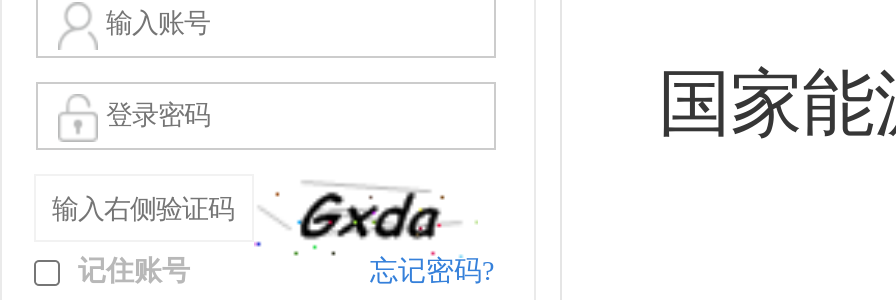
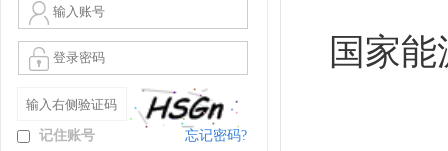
- [image]
+ [image]
